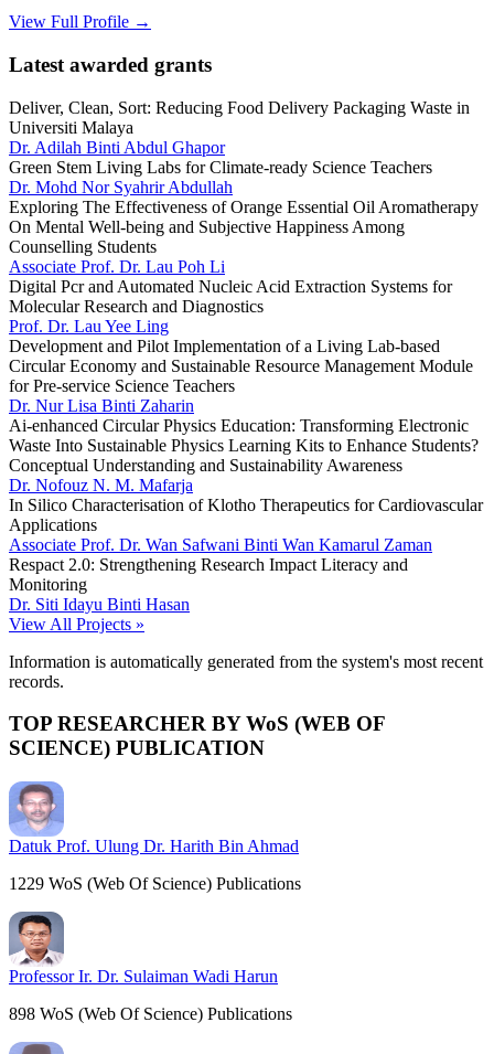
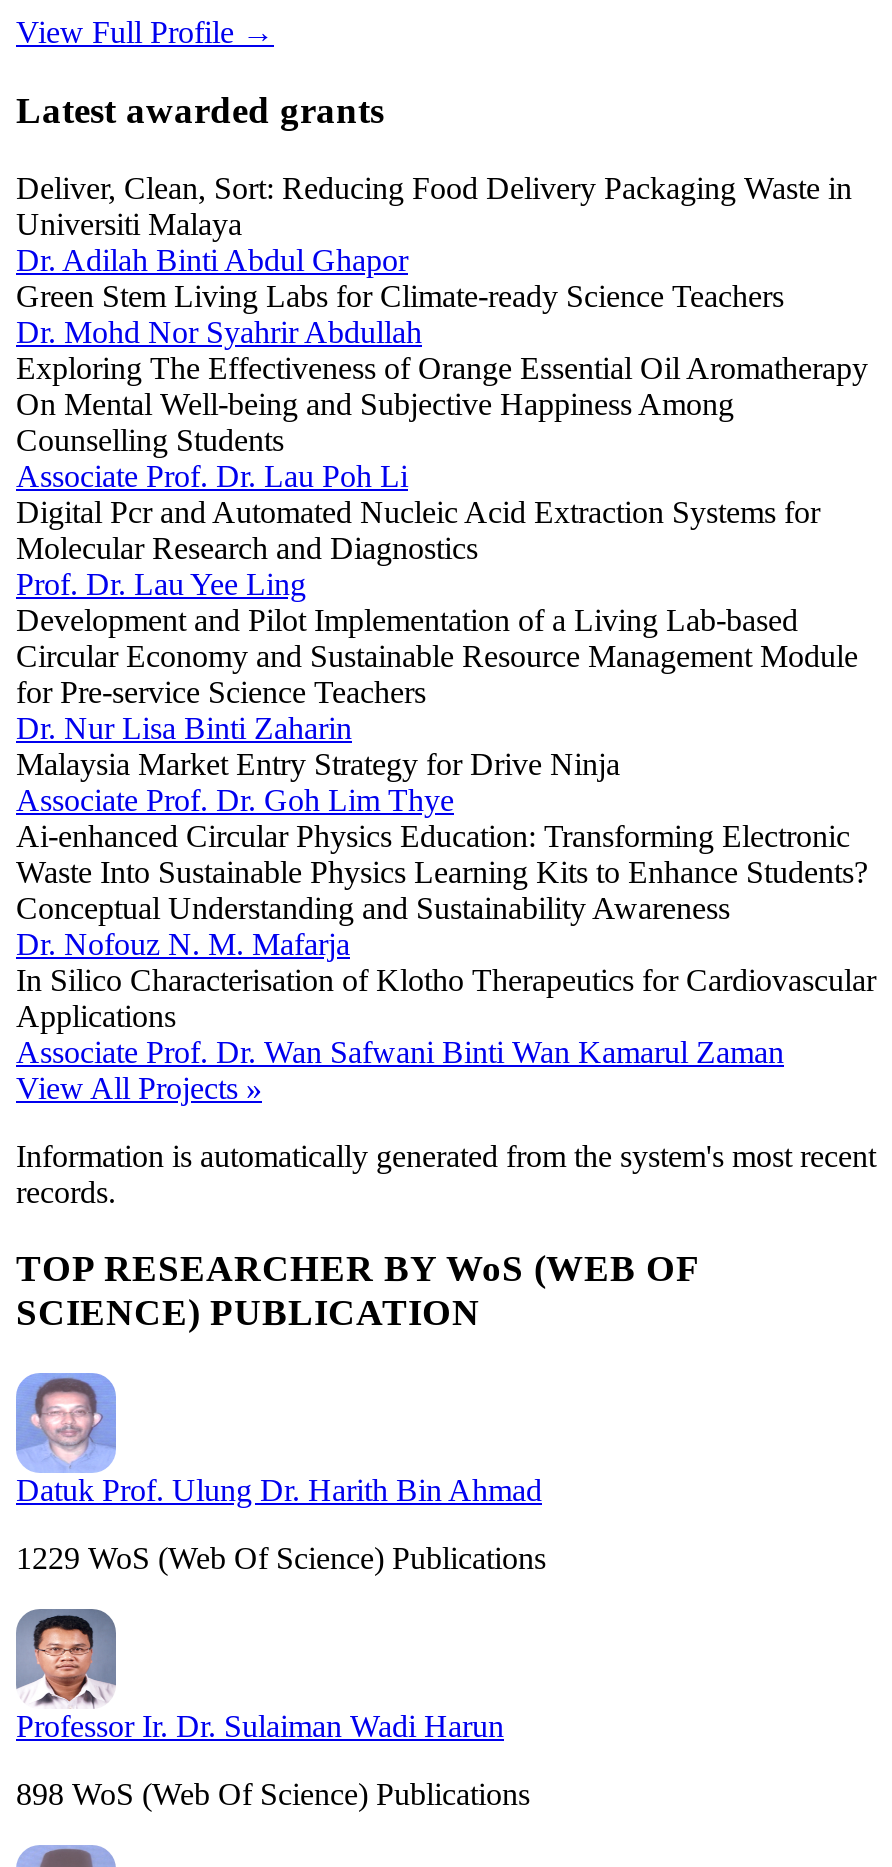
+ Malaysia Market Entry Strategy for Drive Ninja
+ Associate Prof. Dr. Goh Lim Thye

moved down: Ai-enhanced Circular Physics Education: Transforming Electronic | Waste Into Sustainable Physics Learning Kits to Enhance Students? | Conceptual Understanding and Sustainability Awareness | Dr. Nofouz N. M. Mafarja | In Silico Characterisation of Klotho Therapeutics for Cardiovascular | Applications | Associate Prof. Dr. Wan Safwani Binti Wan Kamarul Zaman

- Respact 2.0: Strengthening Research Impact Literacy and
- Monitoring
- Dr. Siti Idayu Binti Hasan
